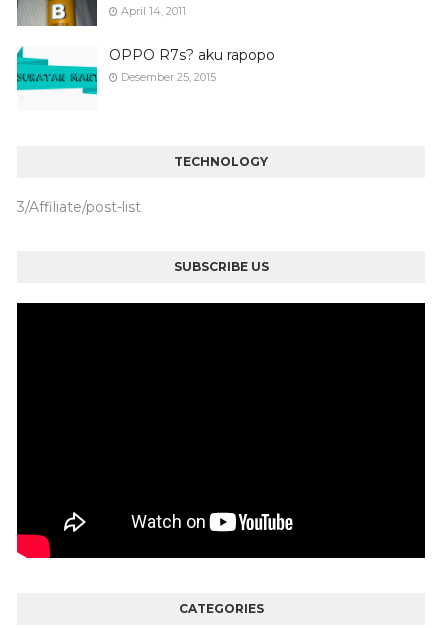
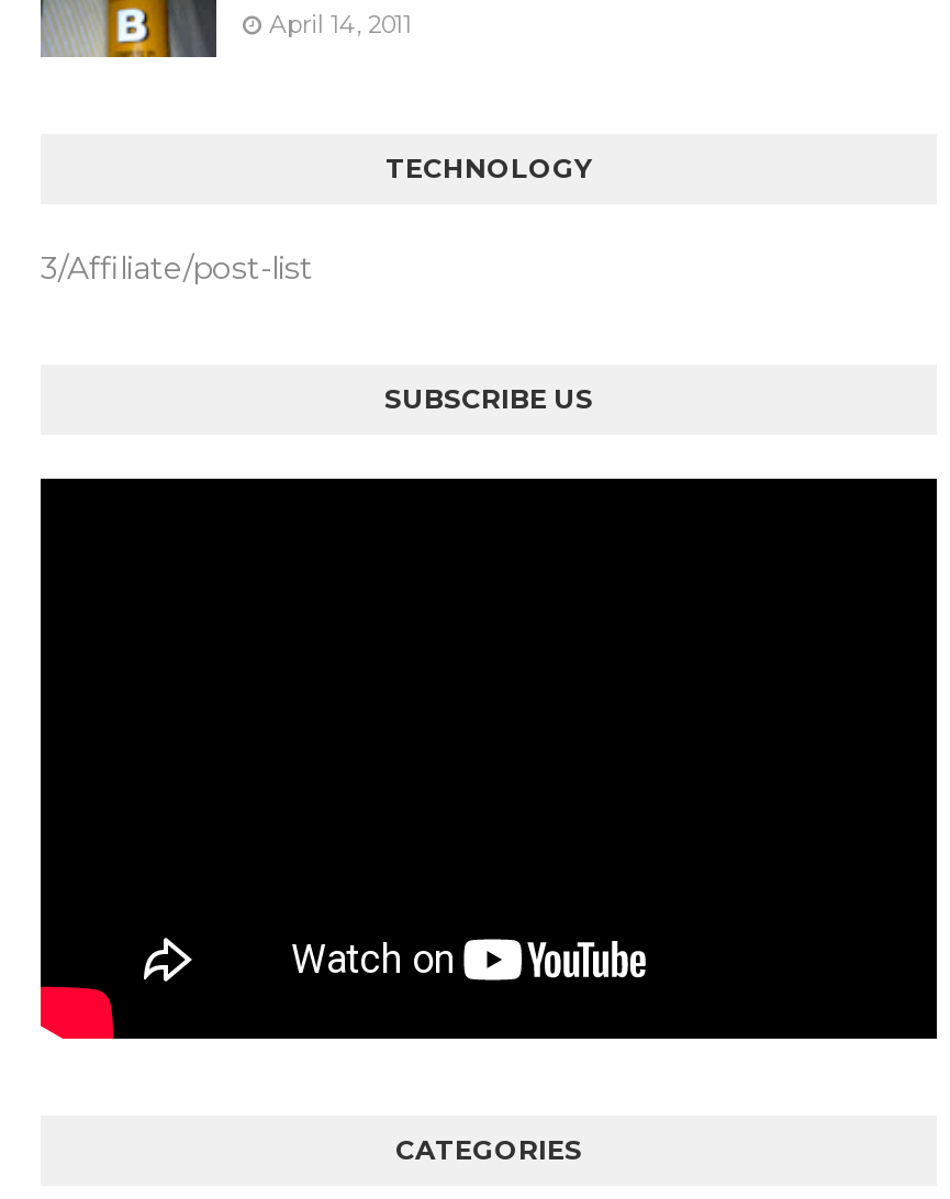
- [image]
- OPPO R7s? aku rapopo
- Desember 25, 2015
